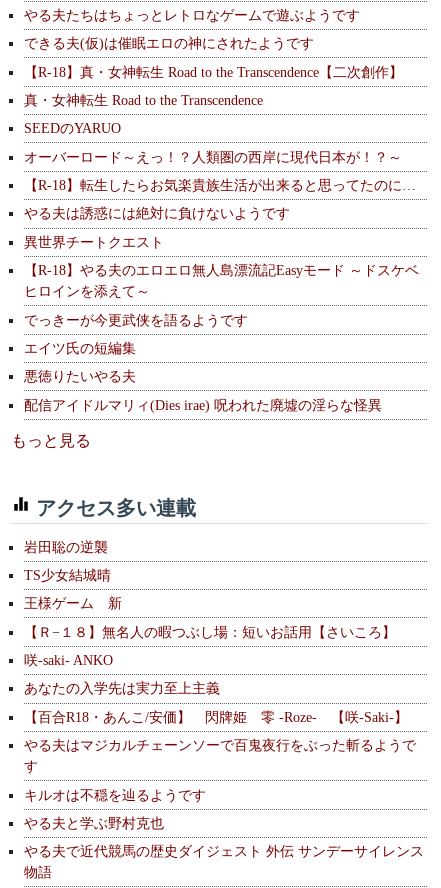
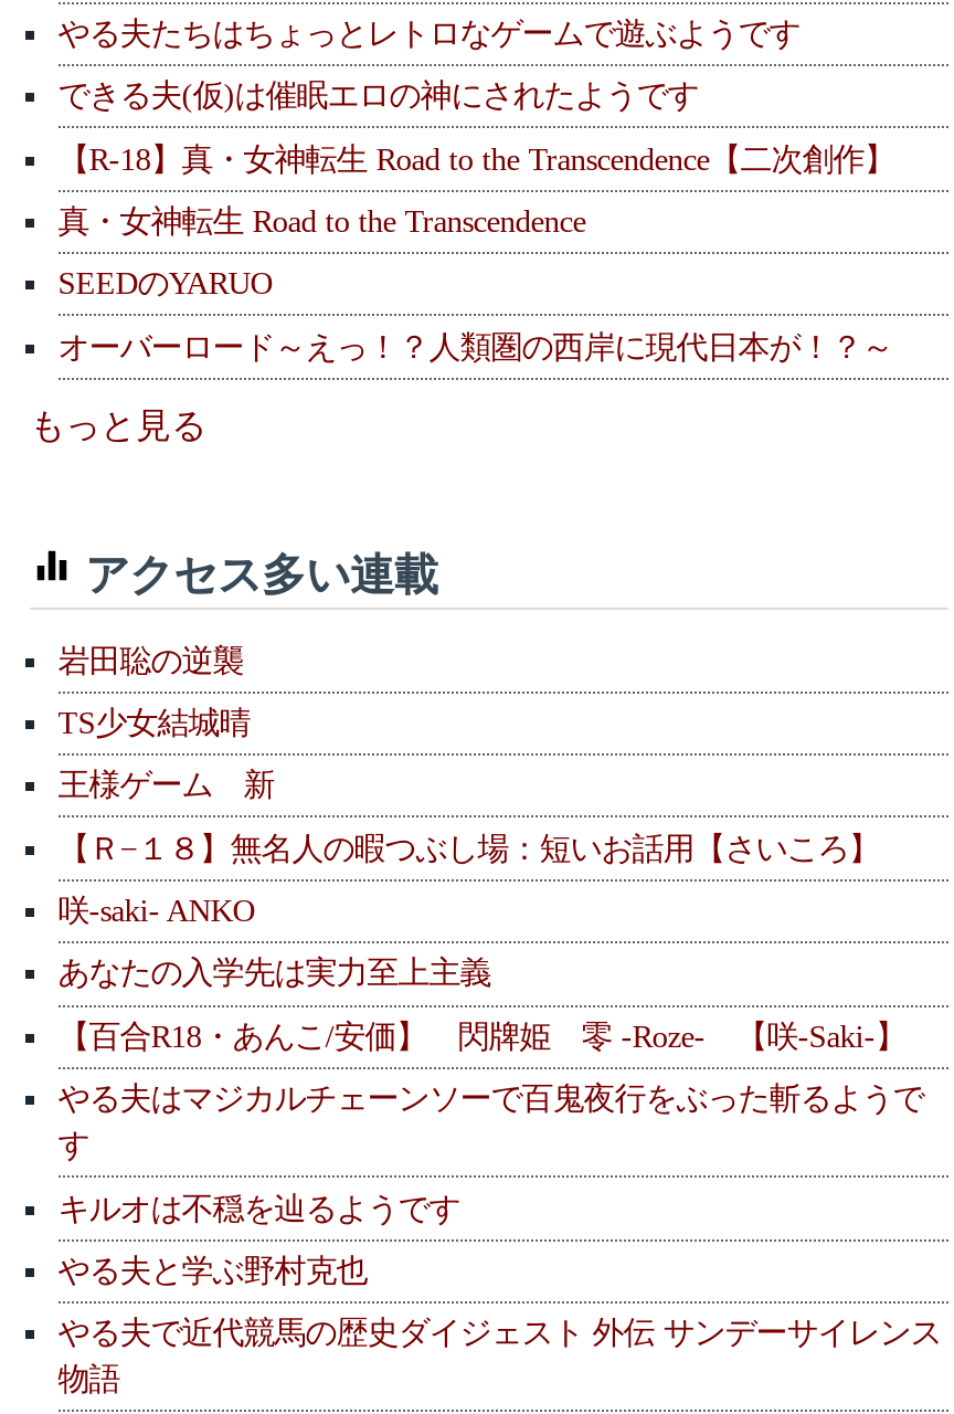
- 【R-18】転生したらお気楽貴族生活が出来ると思ってたのに…
- やる夫は誘惑には絶対に負けないようです
- 異世界チートクエスト
- 【R-18】やる夫のエロエロ無人島漂流記Easyモード ～ドスケベ
- ヒロインを添えて～
- でっきーが今更武侠を語るようです
- エイツ氏の短編集
- 悪徳りたいやる夫
- 配信アイドルマリィ(Dies irae) 呪われた廃墟の淫らな怪異
